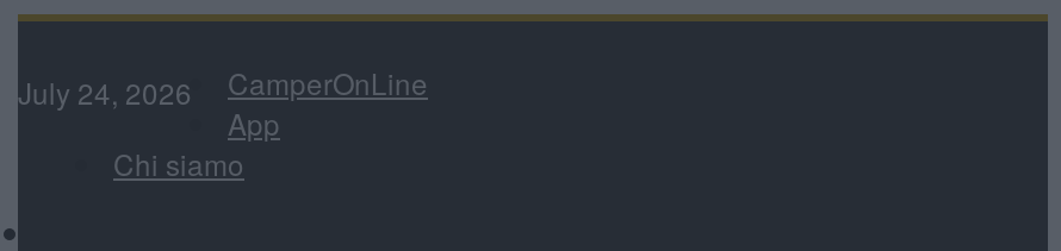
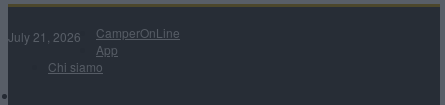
- July 24, 2026 CamperOnLine
+ July 21, 2026 CamperOnLine
